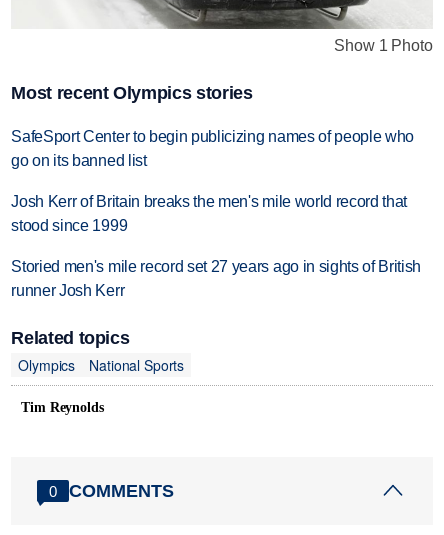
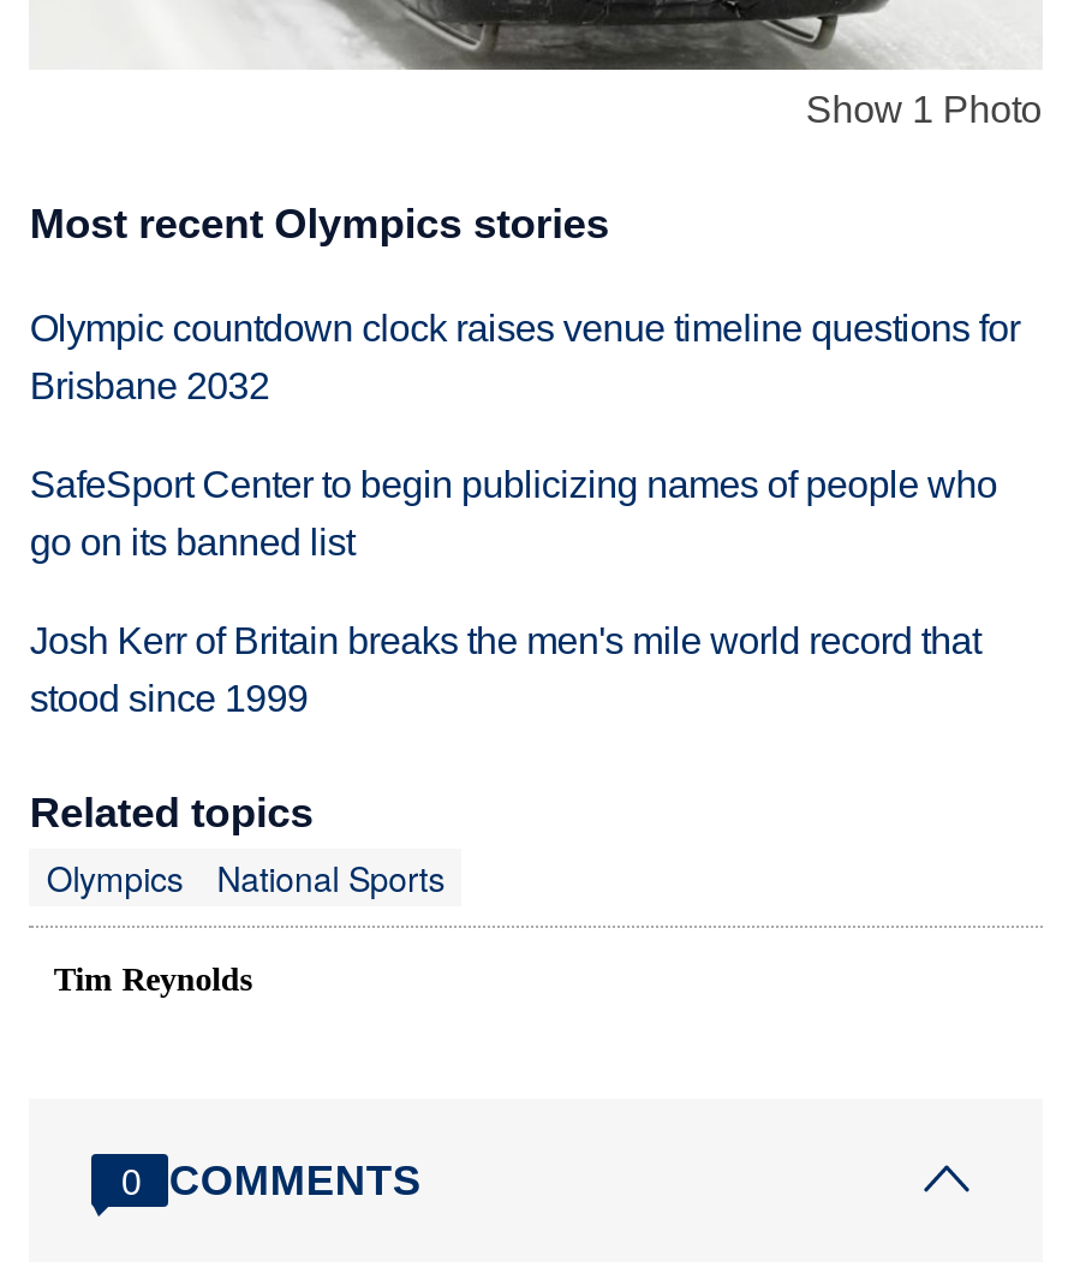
+ Olympic countdown clock raises venue timeline questions for
+ Brisbane 2032

moved down: SafeSport Center to begin publicizing names of people who | go on its banned list | Josh Kerr of Britain breaks the men's mile world record that | stood since 1999

- Storied men's mile record set 27 years ago in sights of British
- runner Josh Kerr
